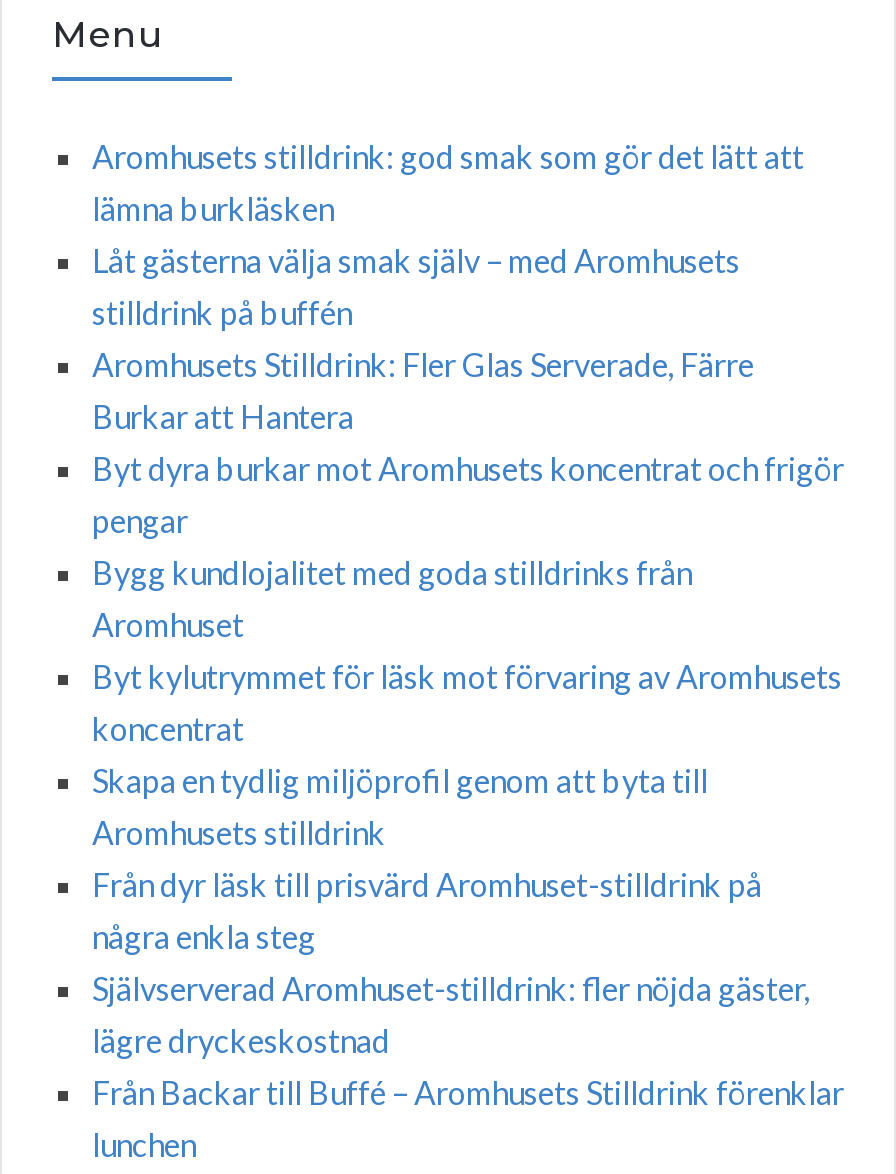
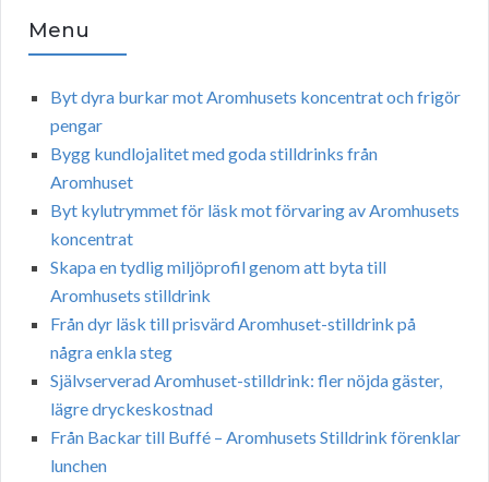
- Aromhusets stilldrink: god smak som gör det lätt att
- lämna burkläsken
- Låt gästerna välja smak själv – med Aromhusets
- stilldrink på buffén
- Aromhusets Stilldrink: Fler Glas Serverade, Färre
- Burkar att Hantera
